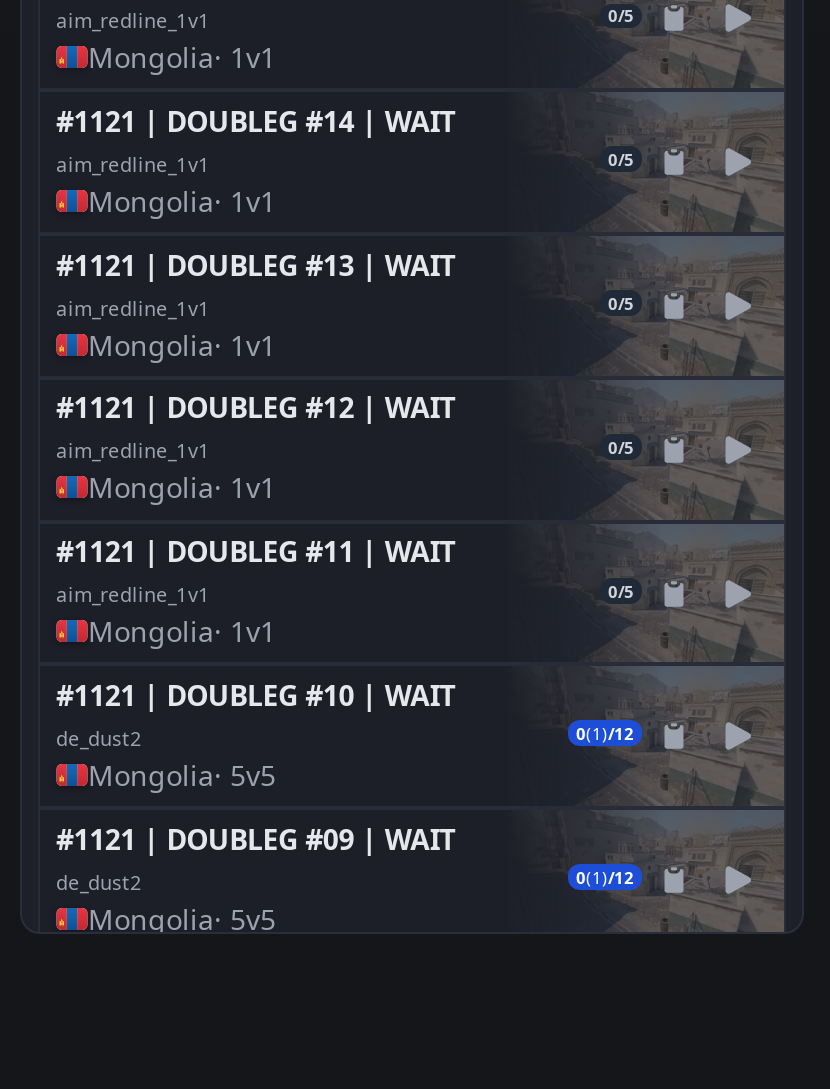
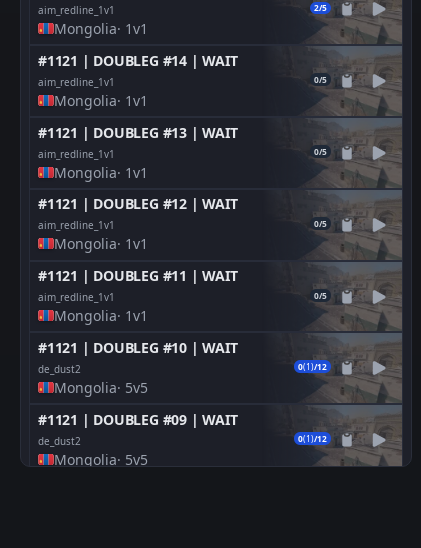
- 0/5
+ 2/5
